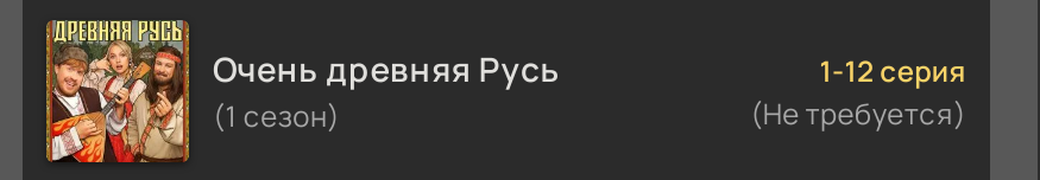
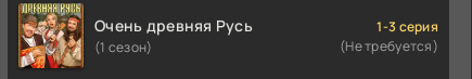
- 1-12 серия
+ 1-3 серия
